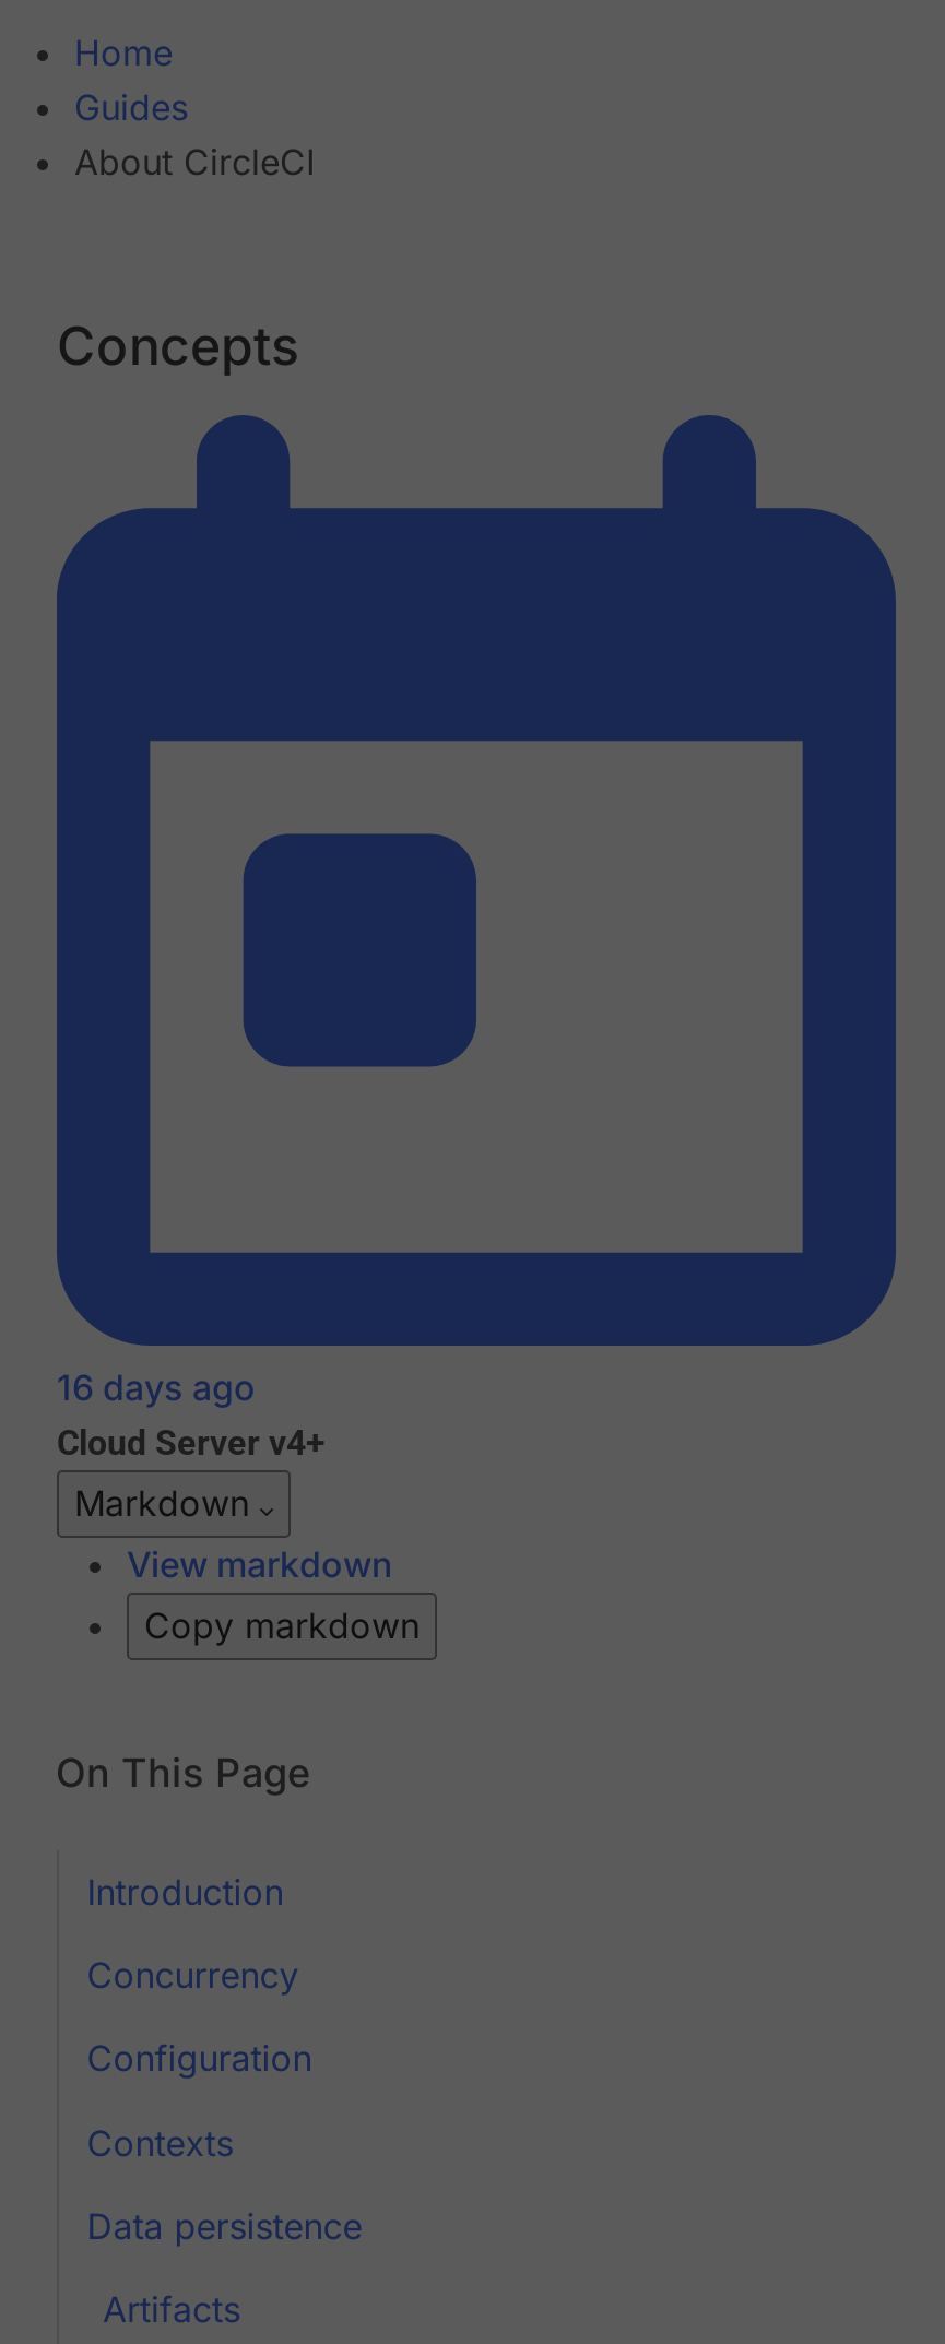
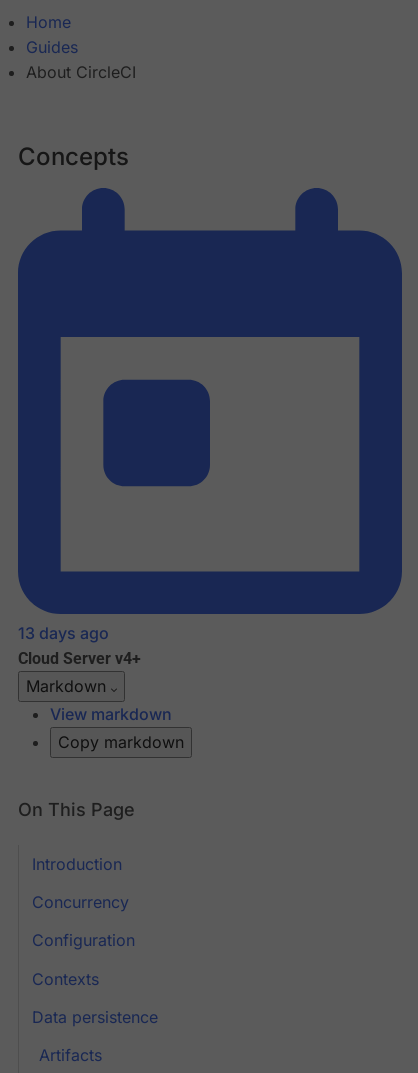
- 16 days ago
+ 13 days ago
